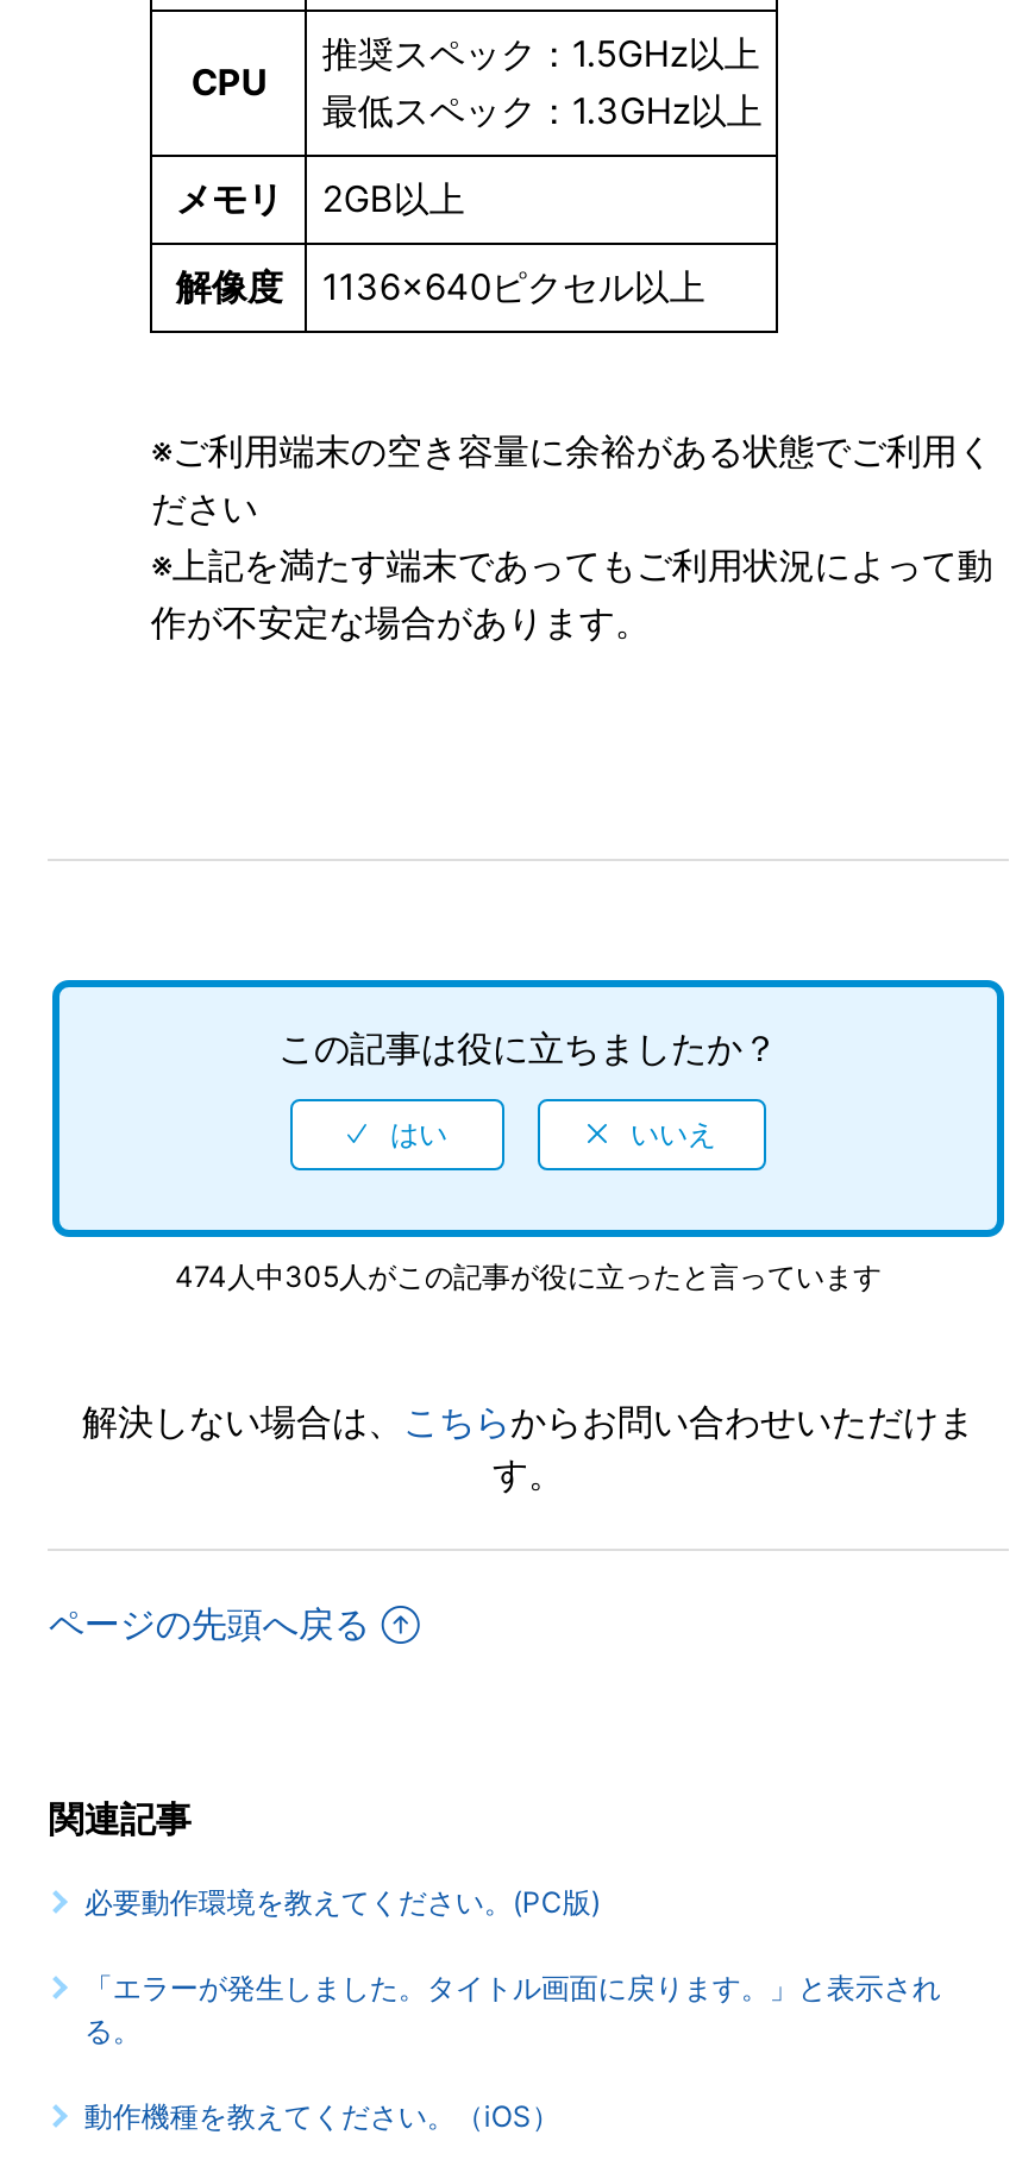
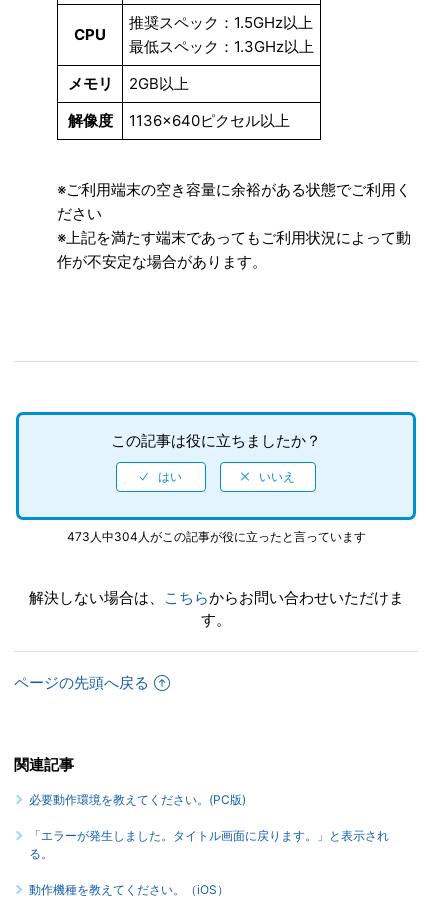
- 474人中305人がこの記事が役に立ったと言っています
+ 473人中304人がこの記事が役に立ったと言っています
